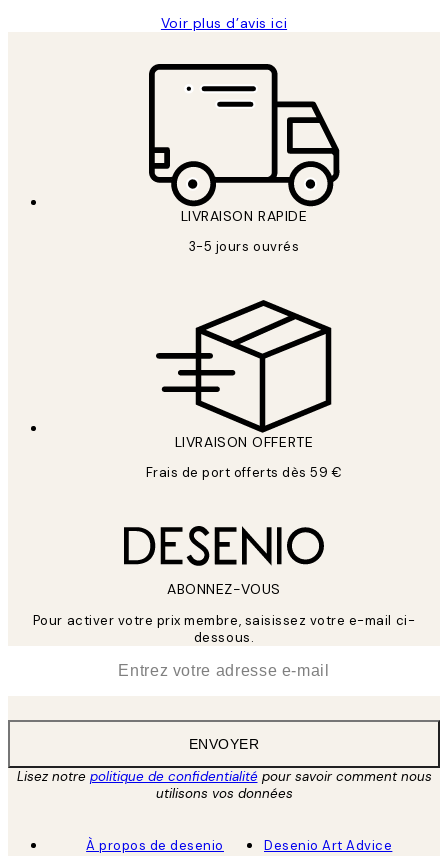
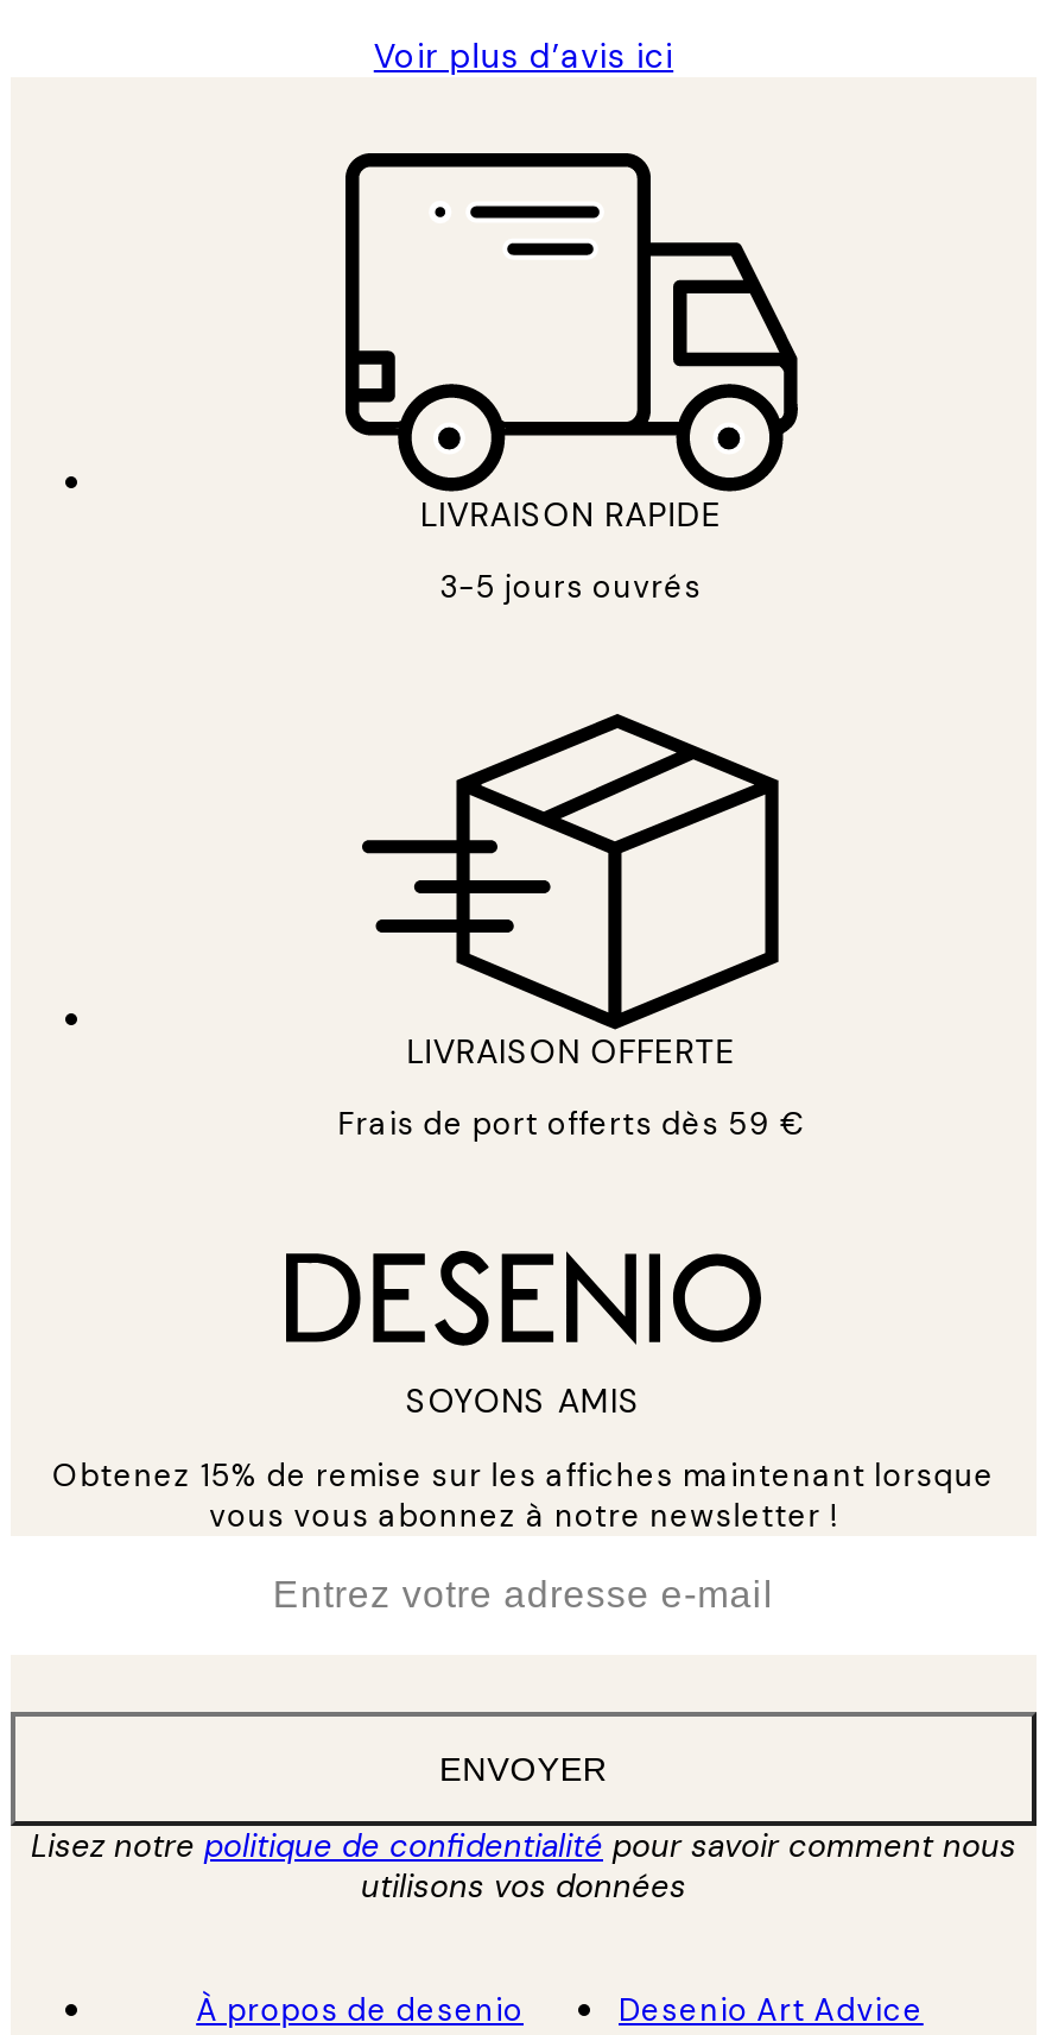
- ABONNEZ-VOUS
+ SOYONS AMIS

- Pour activer votre prix membre, saisissez votre e-mail ci-
- dessous.
+ Obtenez 15% de remise sur les affiches maintenant lorsque
+ vous vous abonnez à notre newsletter !
